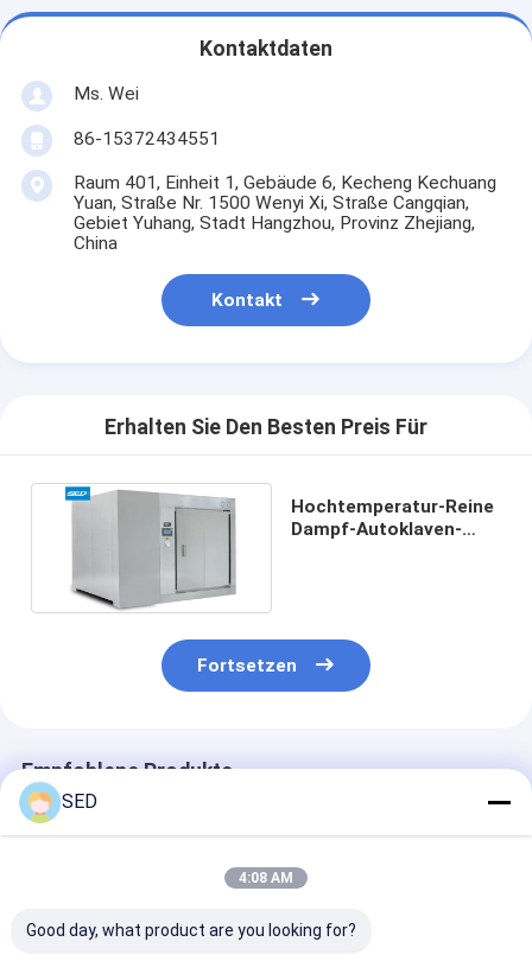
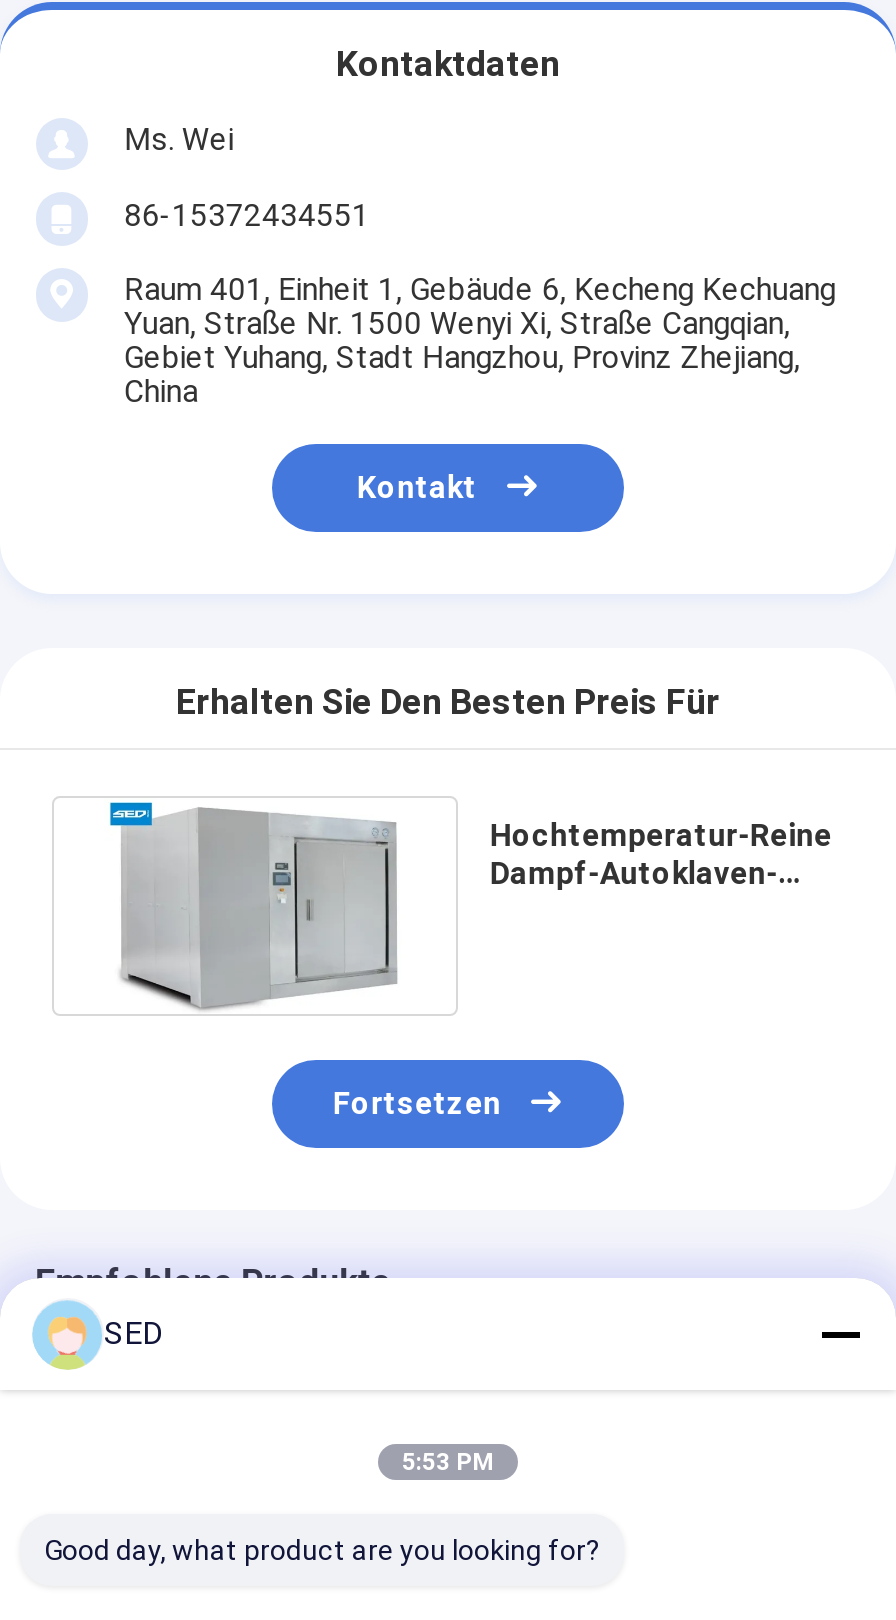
- 4:08 AM
+ 5:53 PM
